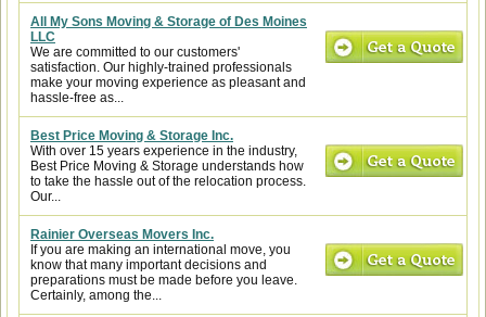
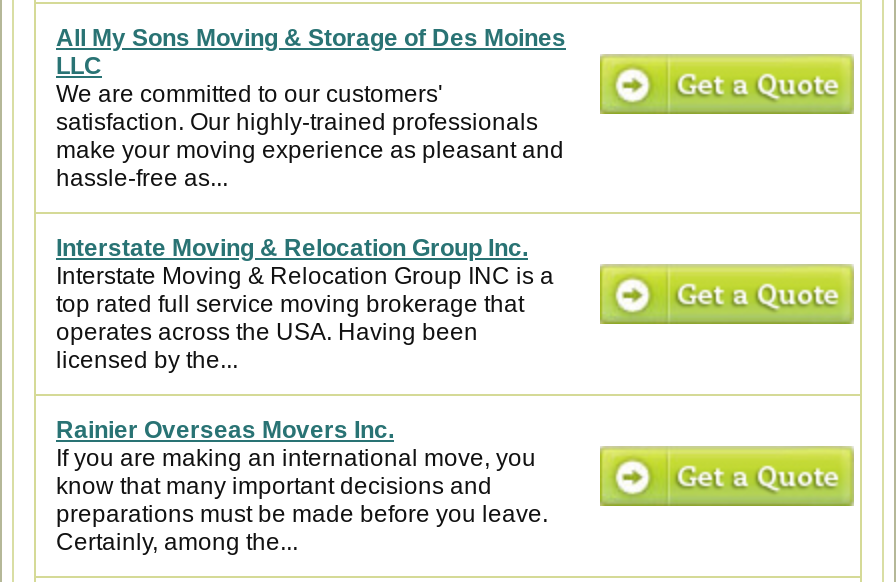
- Best Price Moving & Storage Inc.
- With over 15 years experience in the industry,
- Best Price Moving & Storage understands how
- to take the hassle out of the relocation process.
- Our...
+ Interstate Moving & Relocation Group Inc.
+ Interstate Moving & Relocation Group INC is a
+ top rated full service moving brokerage that
+ operates across the USA. Having been
+ licensed by the...
